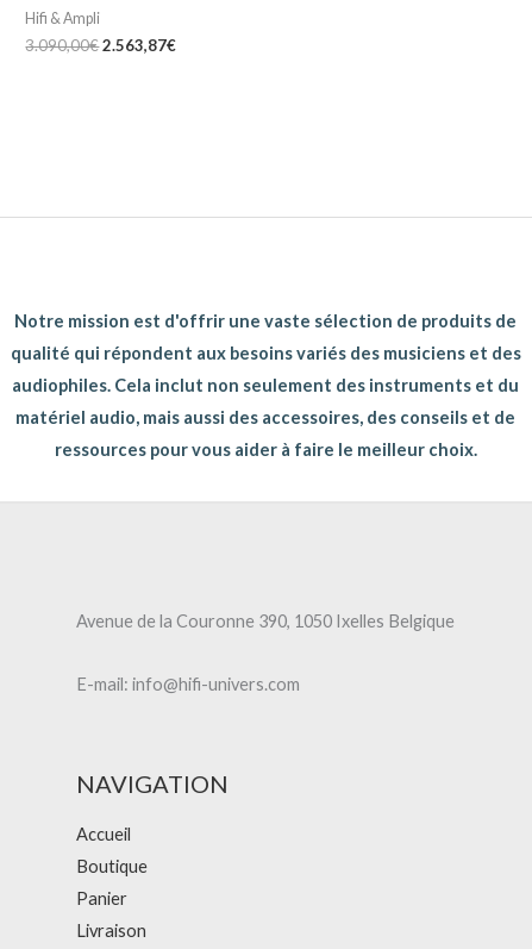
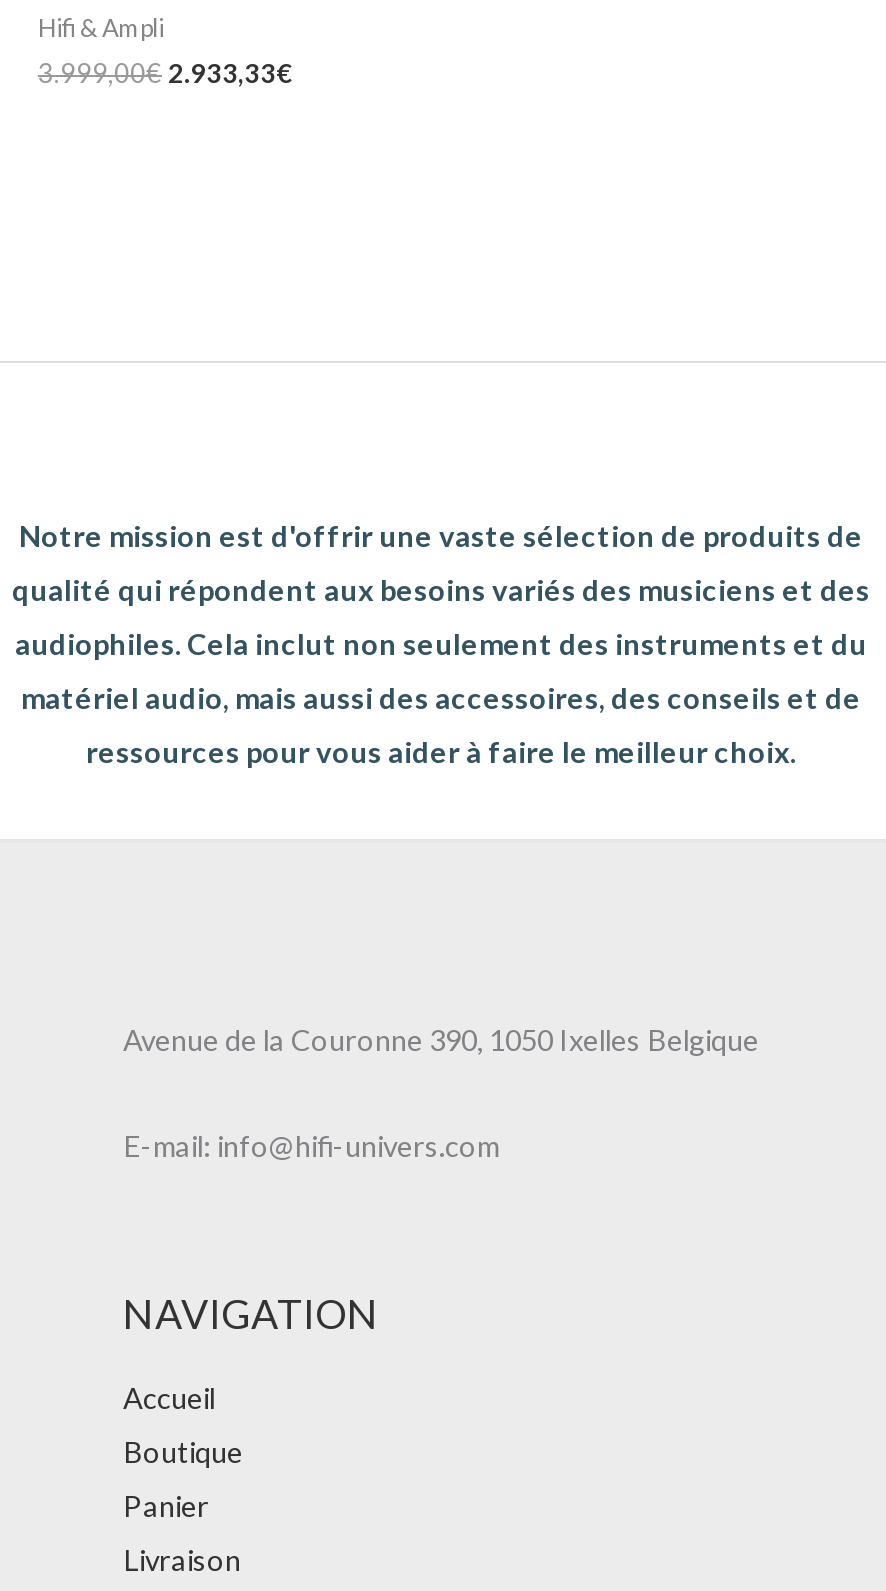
- 3.090,00€
+ 3.999,00€

- 2.563,87€
+ 2.933,33€
